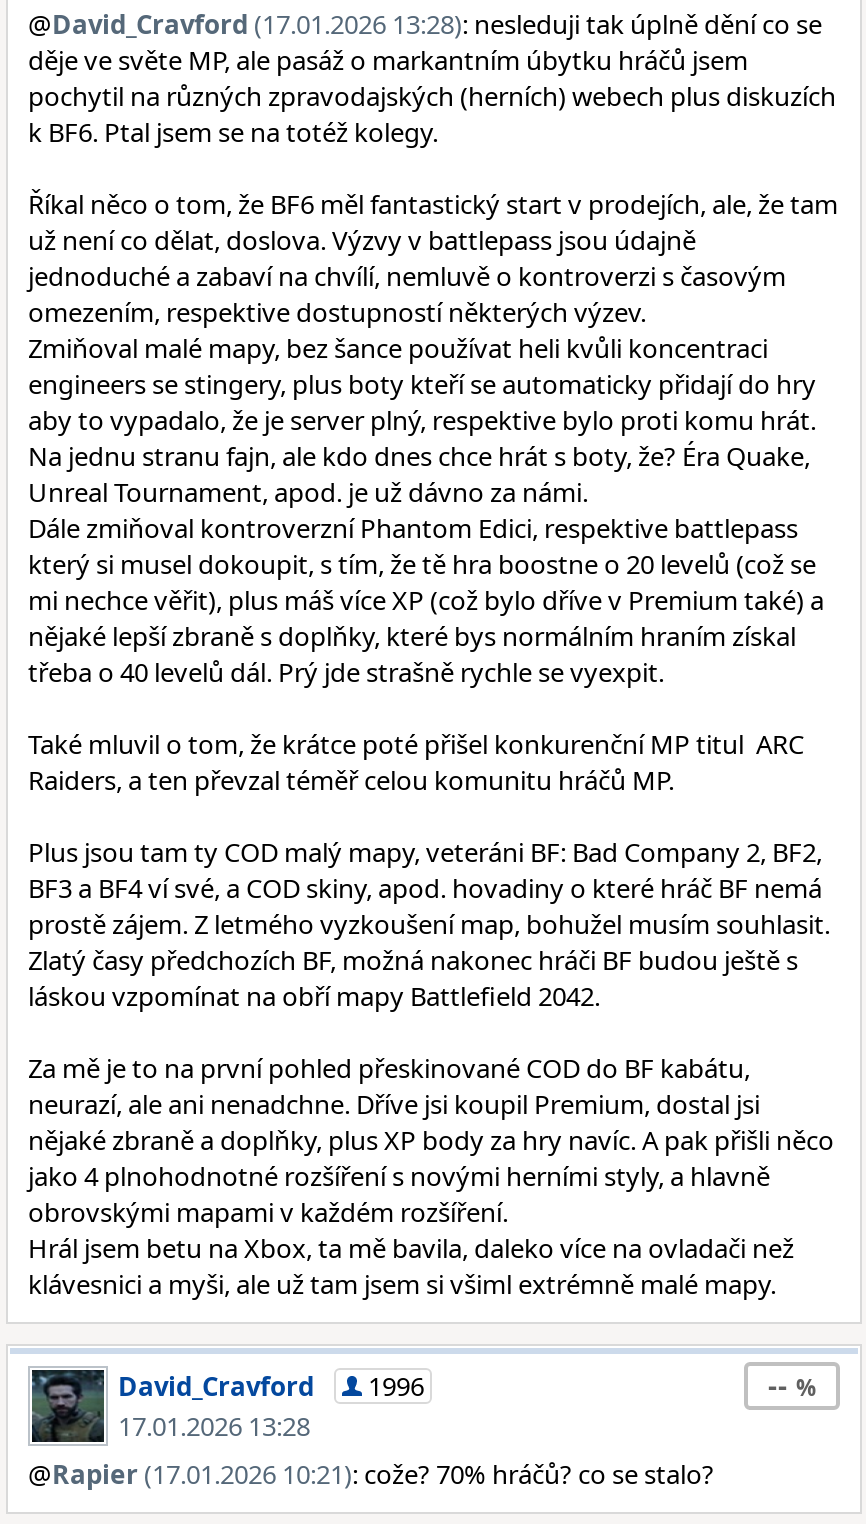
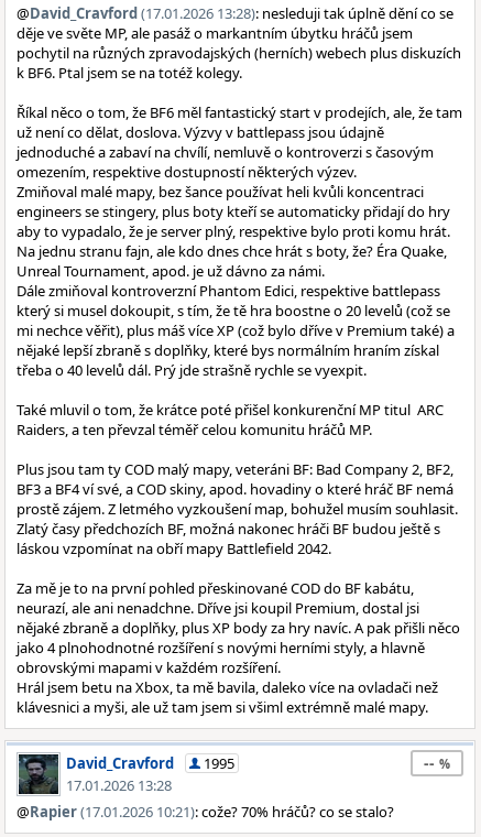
- David_Cravford 1996
+ David_Cravford 1995
